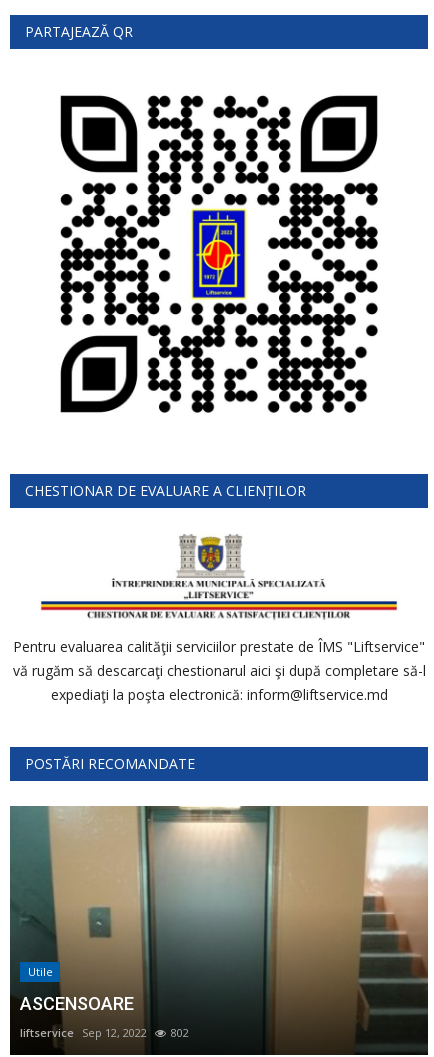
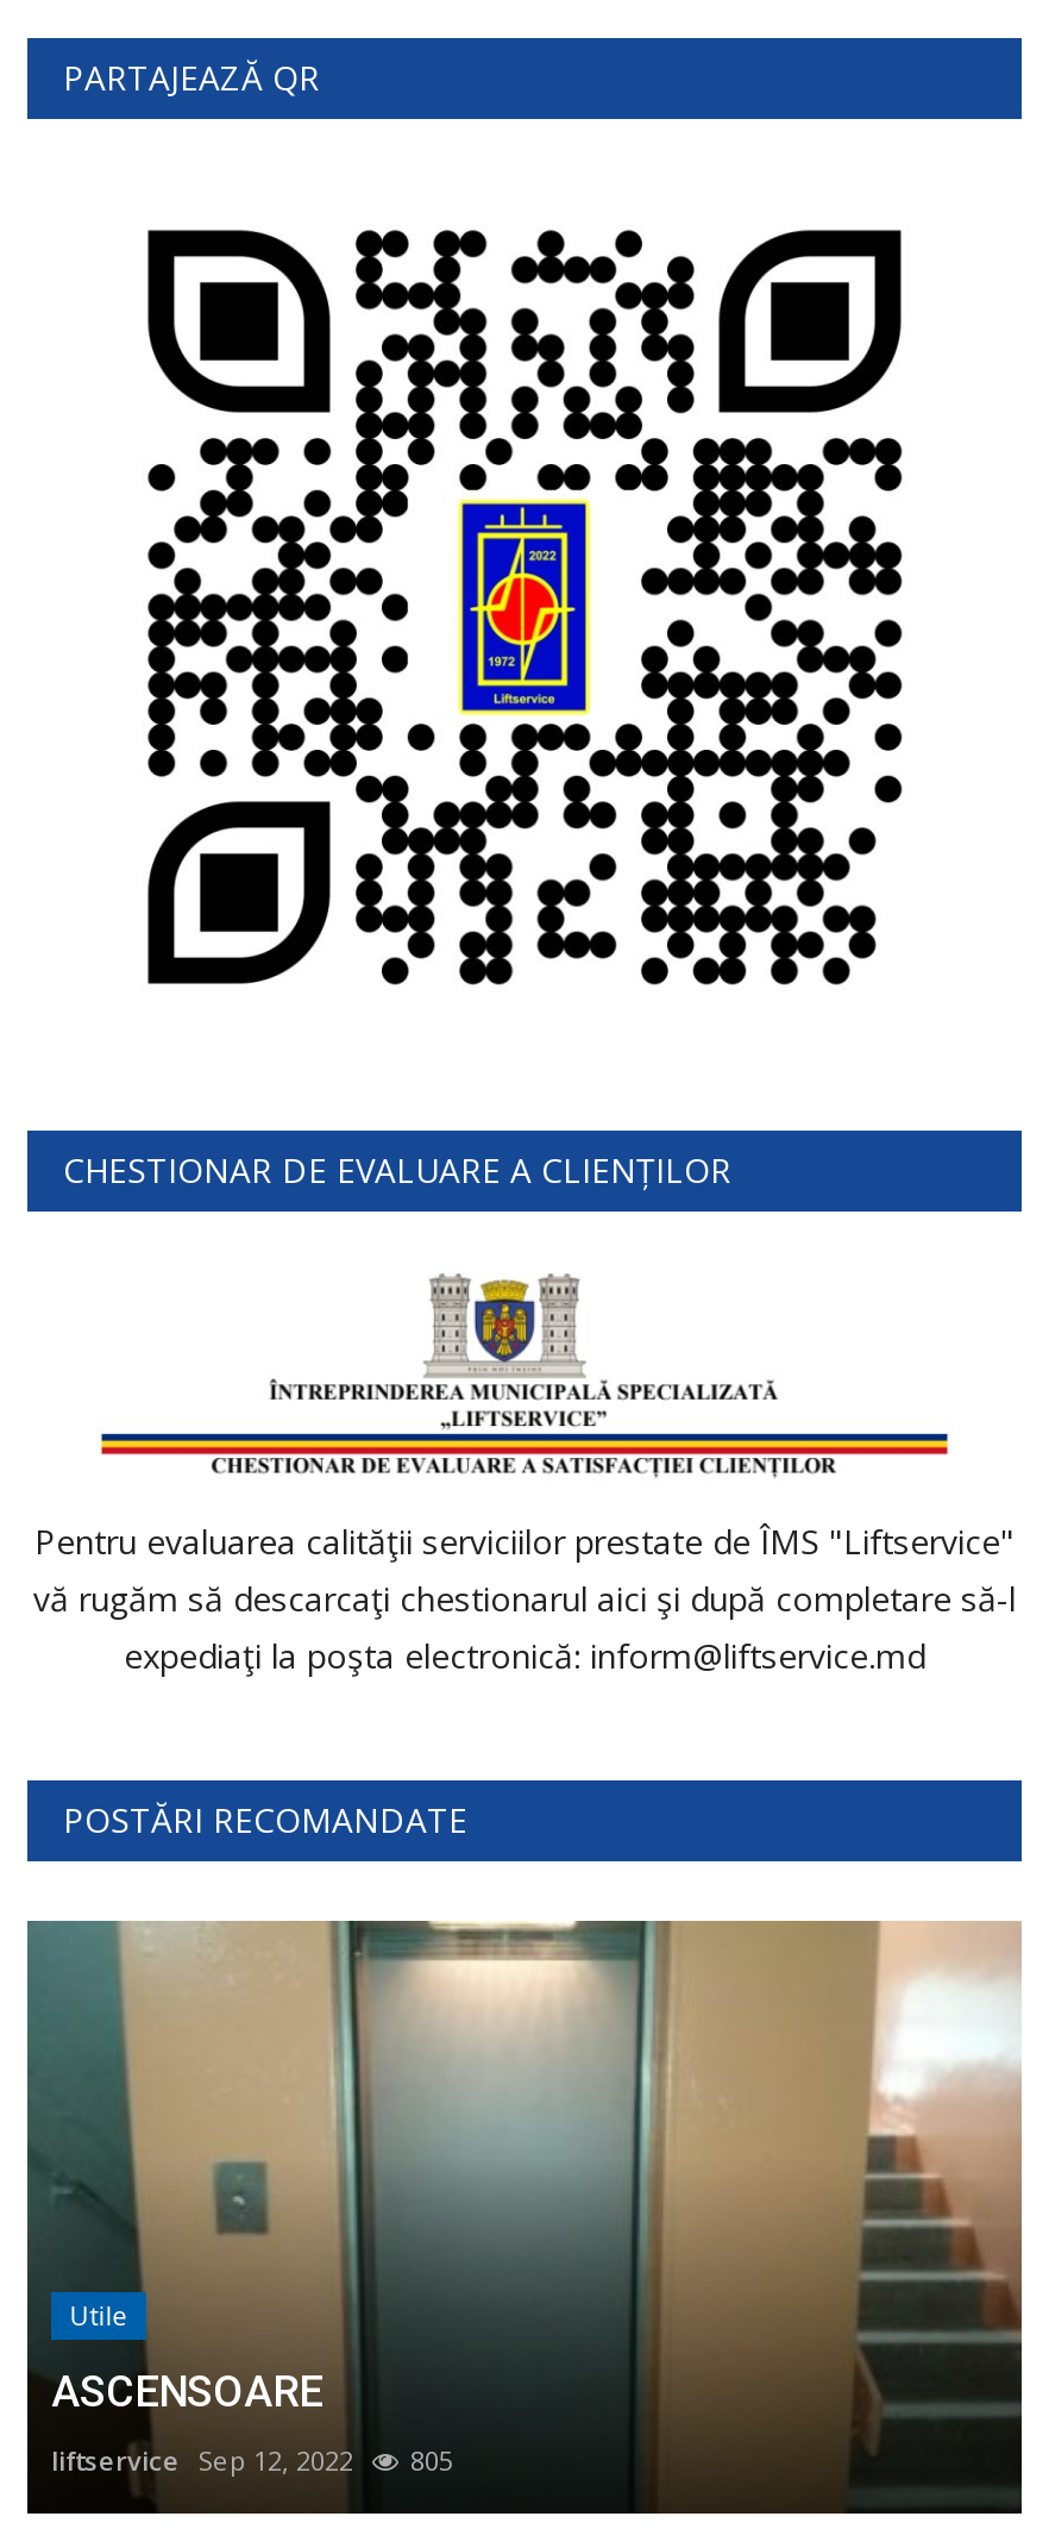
- liftservice Sep 12, 2022 802
+ liftservice Sep 12, 2022 805
